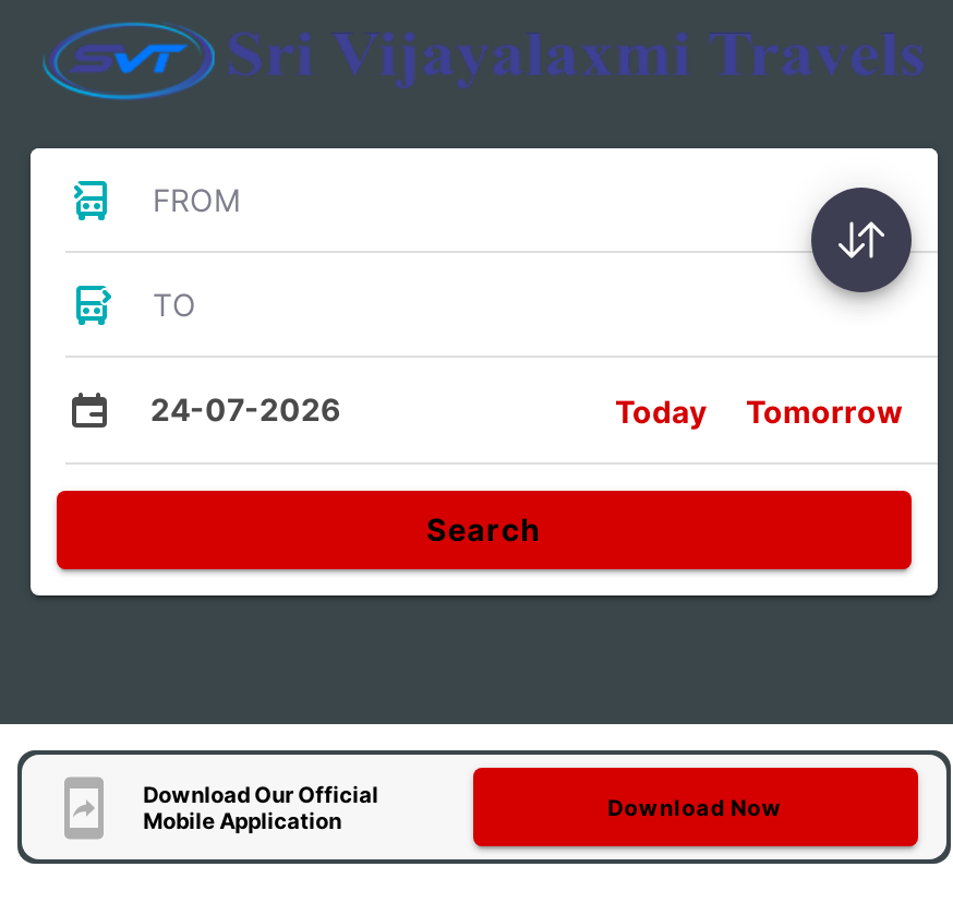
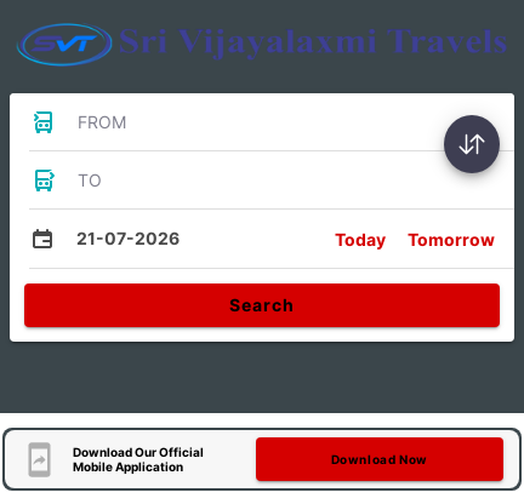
- 24-07-2026
+ 21-07-2026
